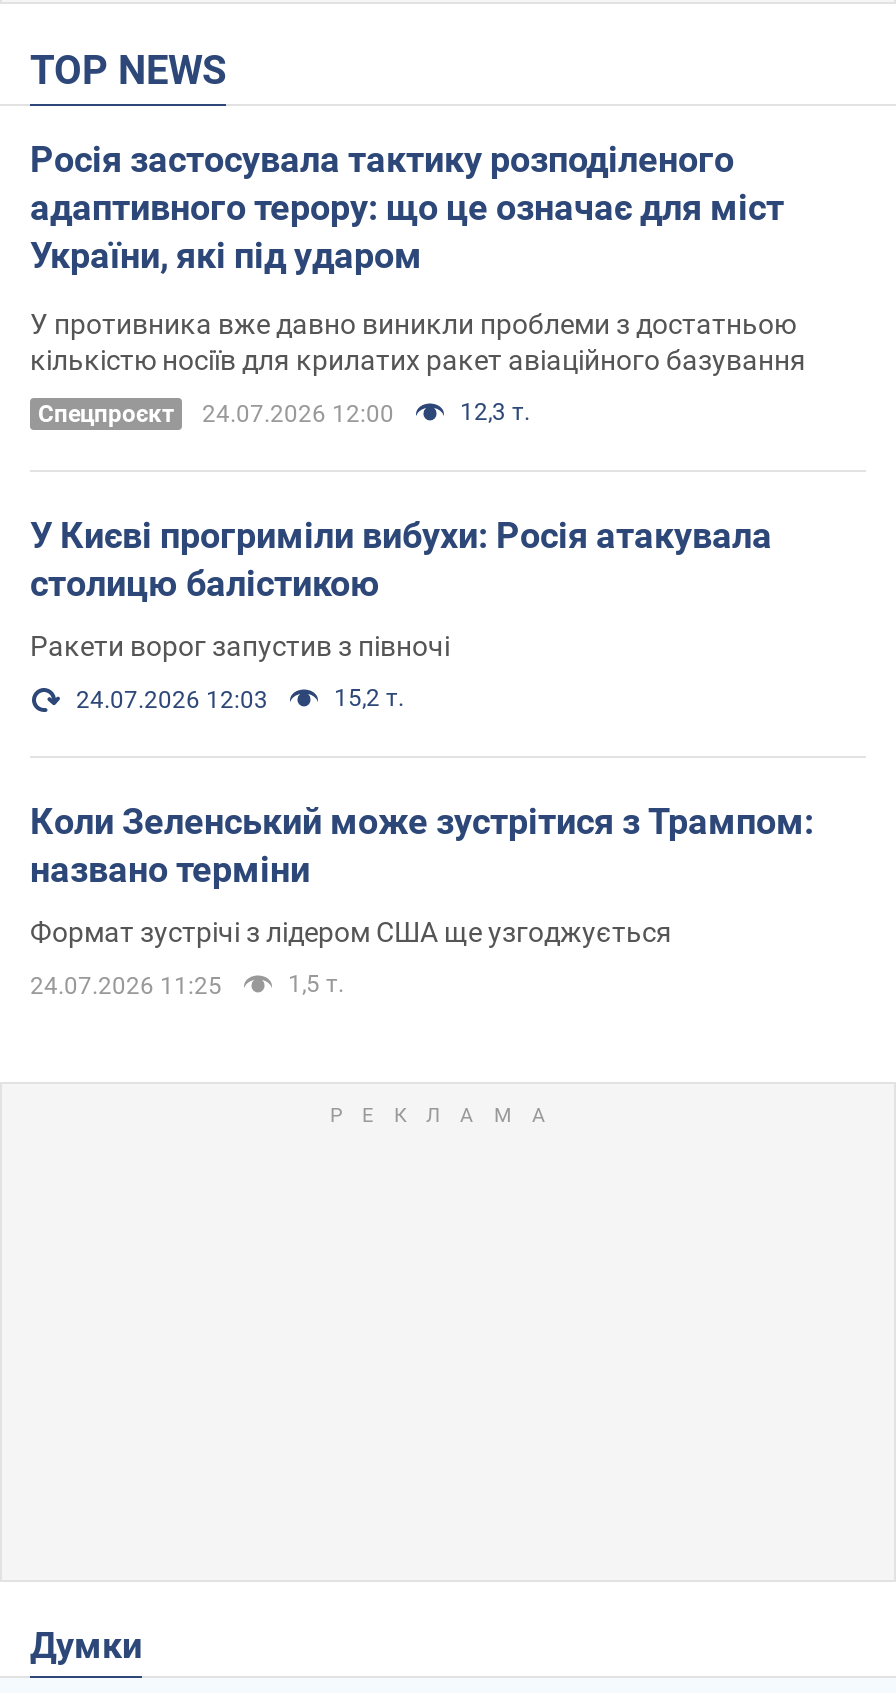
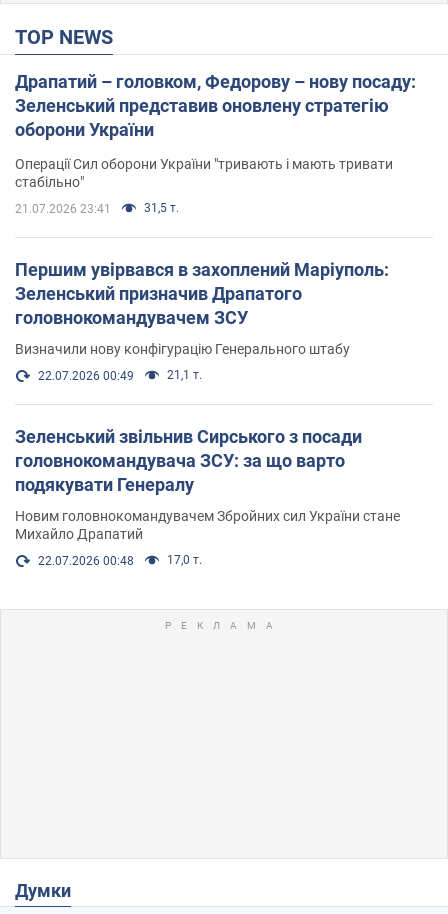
- Росія застосувала тактику розподіленого
- адаптивного терору: що це означає для міст
- України, які під ударом
+ Драпатий – головком, Федорову – нову посаду:
+ Зеленський представив оновлену стратегію
+ оборони України

- У противника вже давно виникли проблеми з достатньою
- кількістю носіїв для крилатих ракет авіаційного базування
+ Операції Сил оборони України "тривають і мають тривати
+ стабільно"

- Cпецпроєкт
- 24.07.2026 12:00
- 12,3 т.
+ 21.07.2026 23:41
+ 31,5 т.

- У Києві прогриміли вибухи: Росія атакувала
- столицю балістикою
+ Першим увірвався в захоплений Маріуполь:
+ Зеленський призначив Драпатого
+ головнокомандувачем ЗСУ

- Ракети ворог запустив з півночі
+ Визначили нову конфігурацію Генерального штабу

- 24.07.2026 12:03
- 15,2 т.
+ 22.07.2026 00:49
+ 21,1 т.

- Коли Зеленський може зустрітися з Трампом:
- названо терміни
+ Зеленський звільнив Сирського з посади
+ головнокомандувача ЗСУ: за що варто
+ подякувати Генералу

- Формат зустрічі з лідером США ще узгоджується
+ Новим головнокомандувачем Збройних сил України стане
+ Михайло Драпатий

- 24.07.2026 11:25
- 1,5 т.
+ 22.07.2026 00:48
+ 17,0 т.
